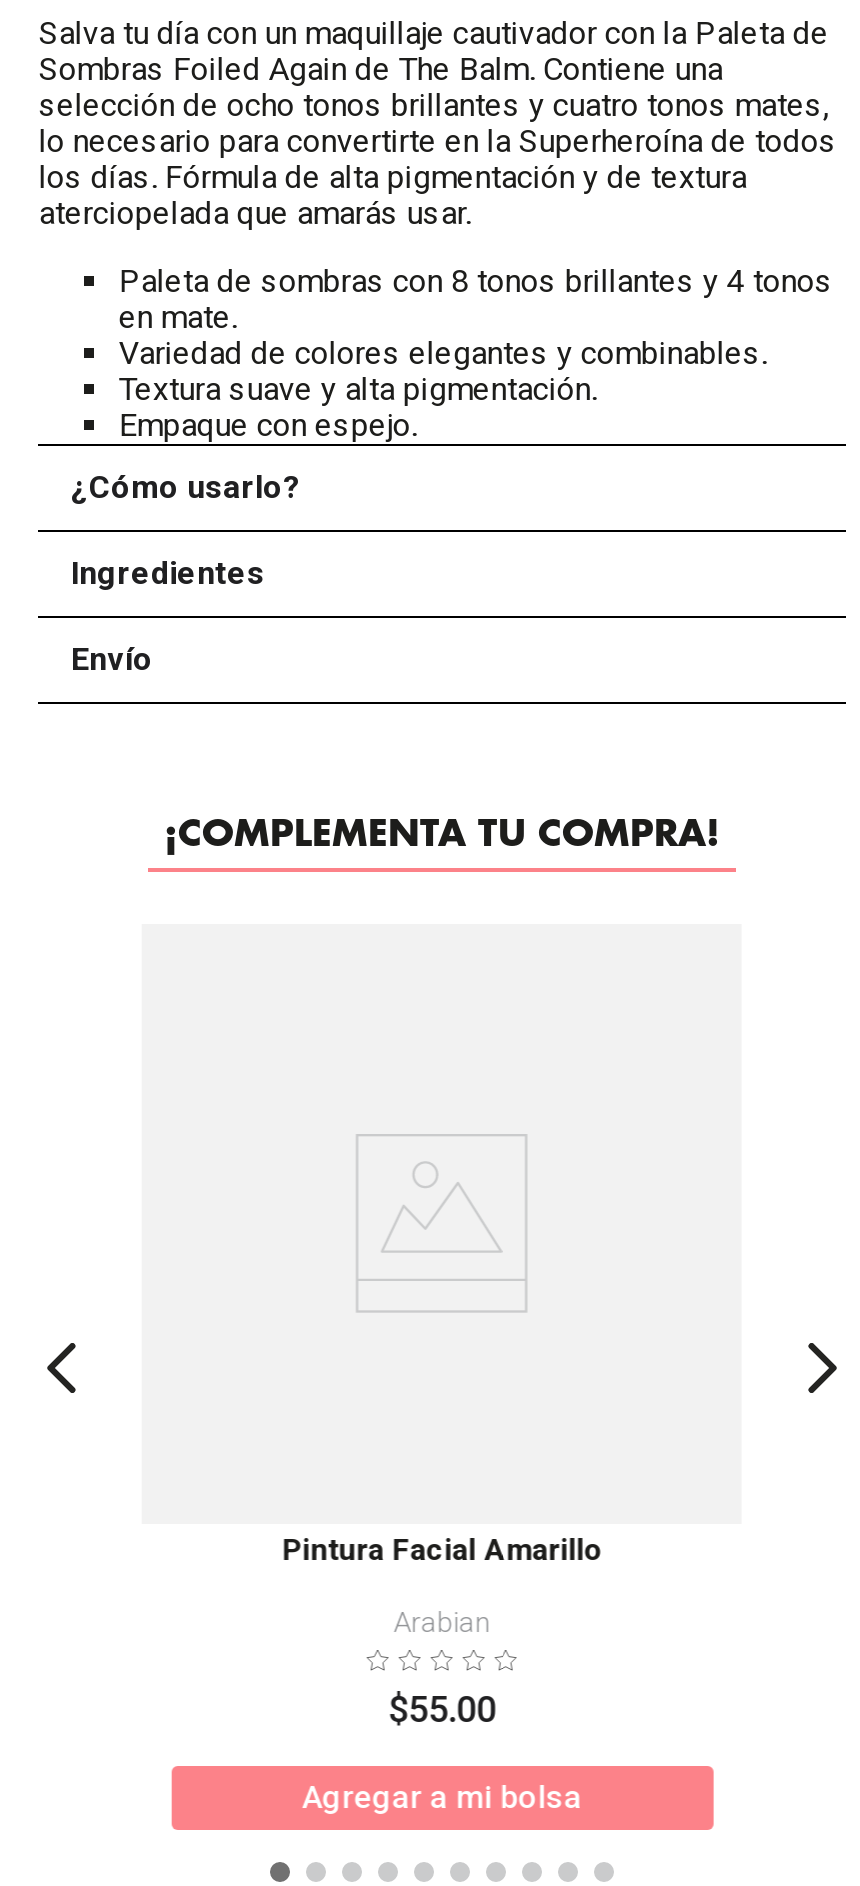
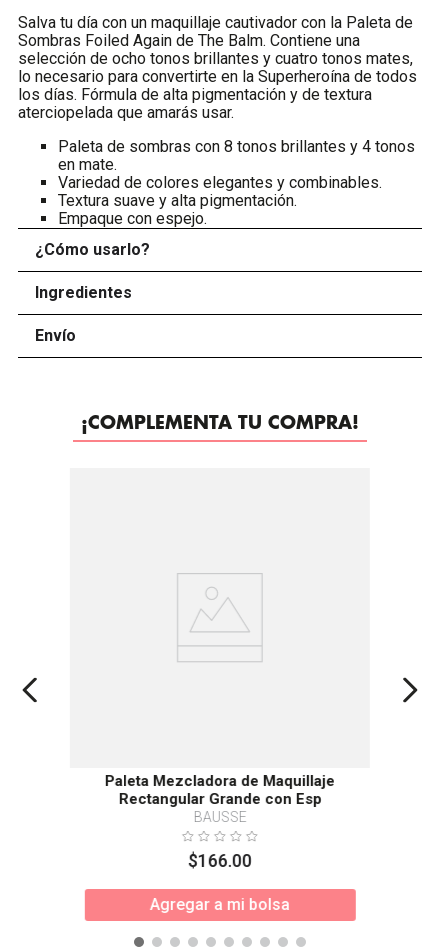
- Pintura Facial Amarillo
- Arabian
- $55.00
+ Paleta Mezcladora de Maquillaje
+ Rectangular Grande con Esp
+ BAUSSE
+ $166.00
